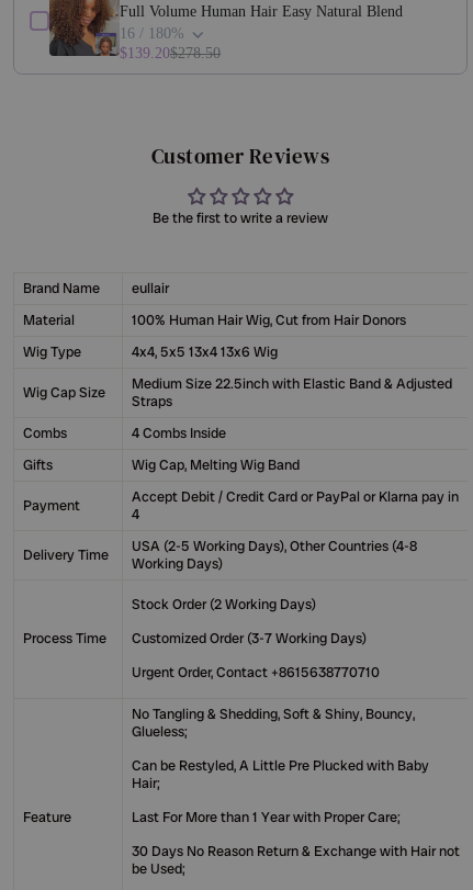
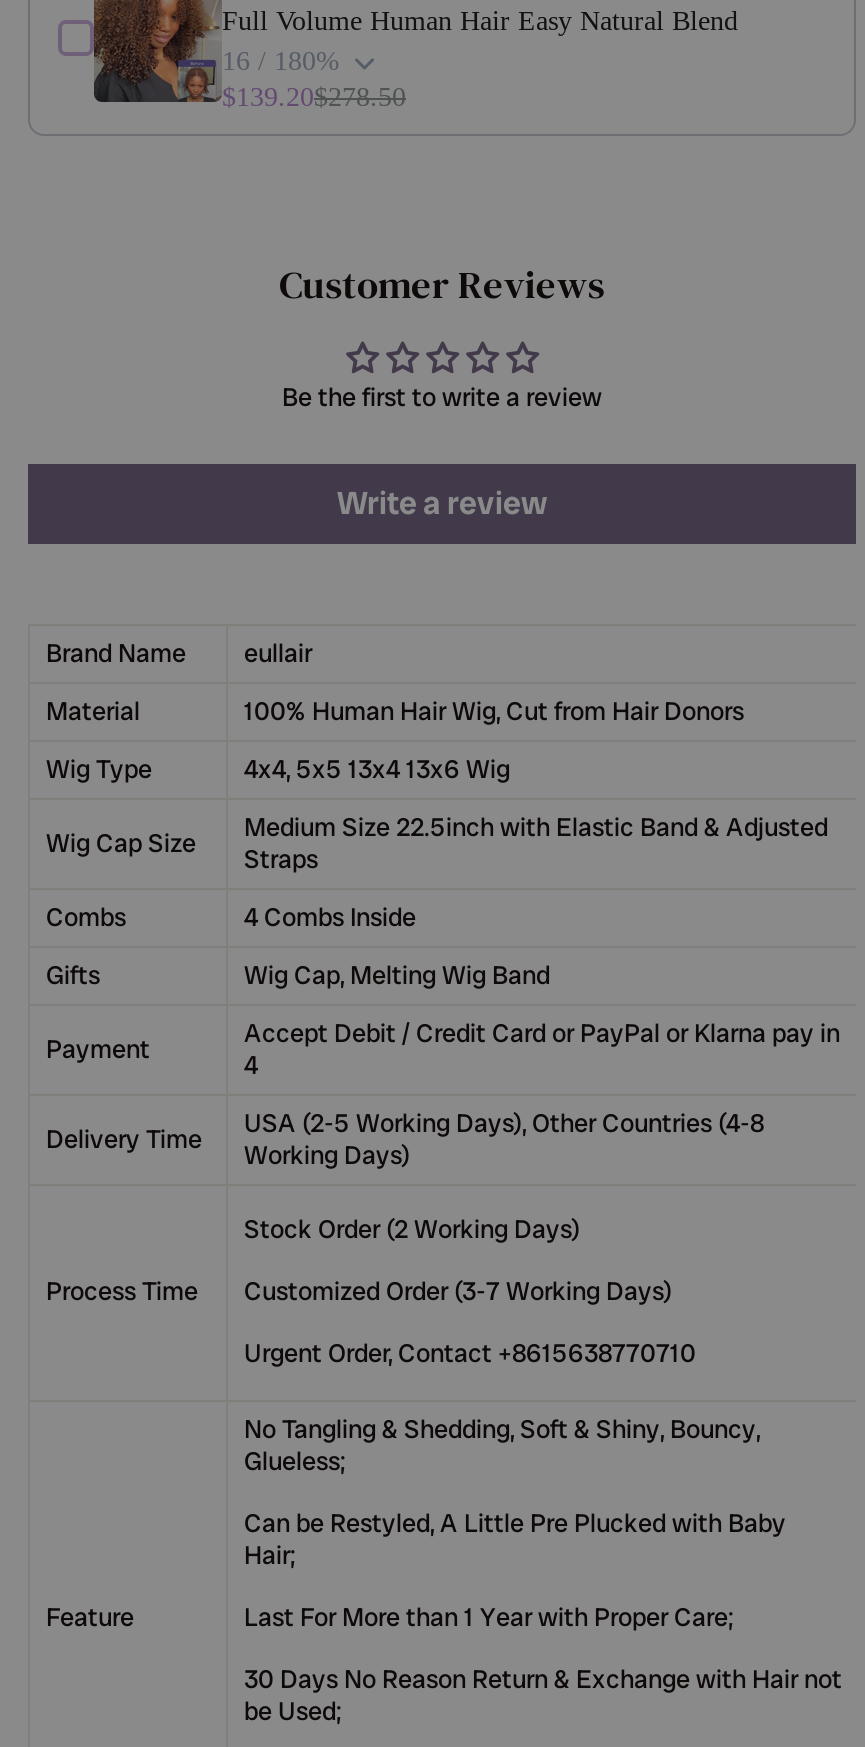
+ Write a review
